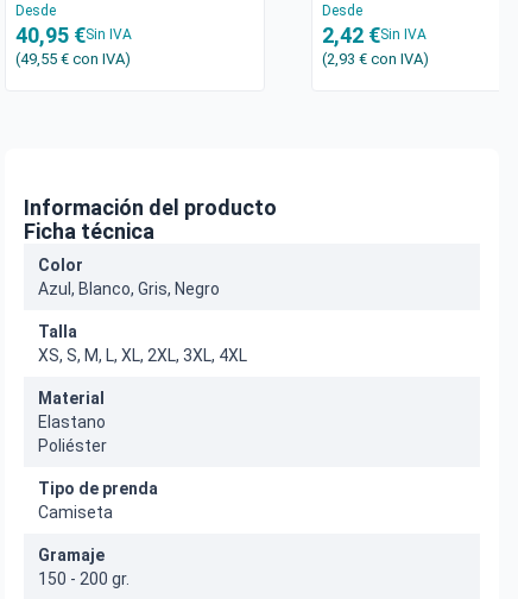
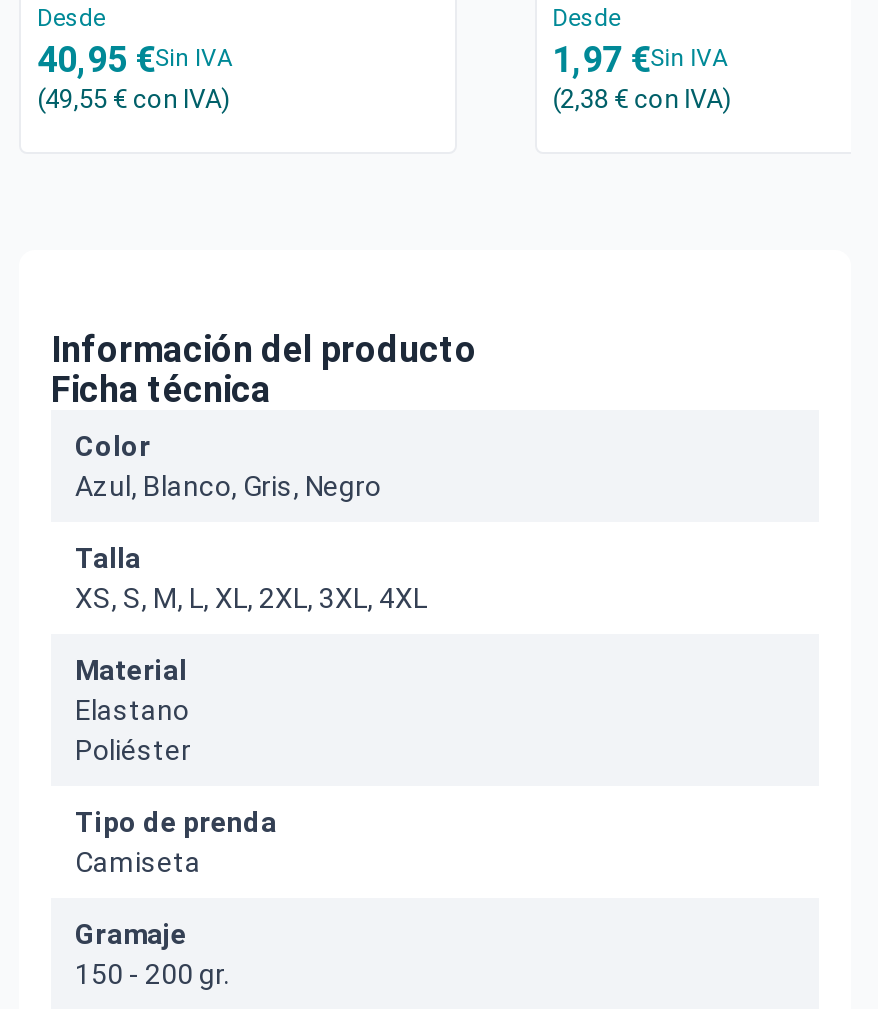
- 2,42 €Sin IVA
+ 1,97 €Sin IVA

- (2,93 €con IVA)
+ (2,38 €con IVA)
